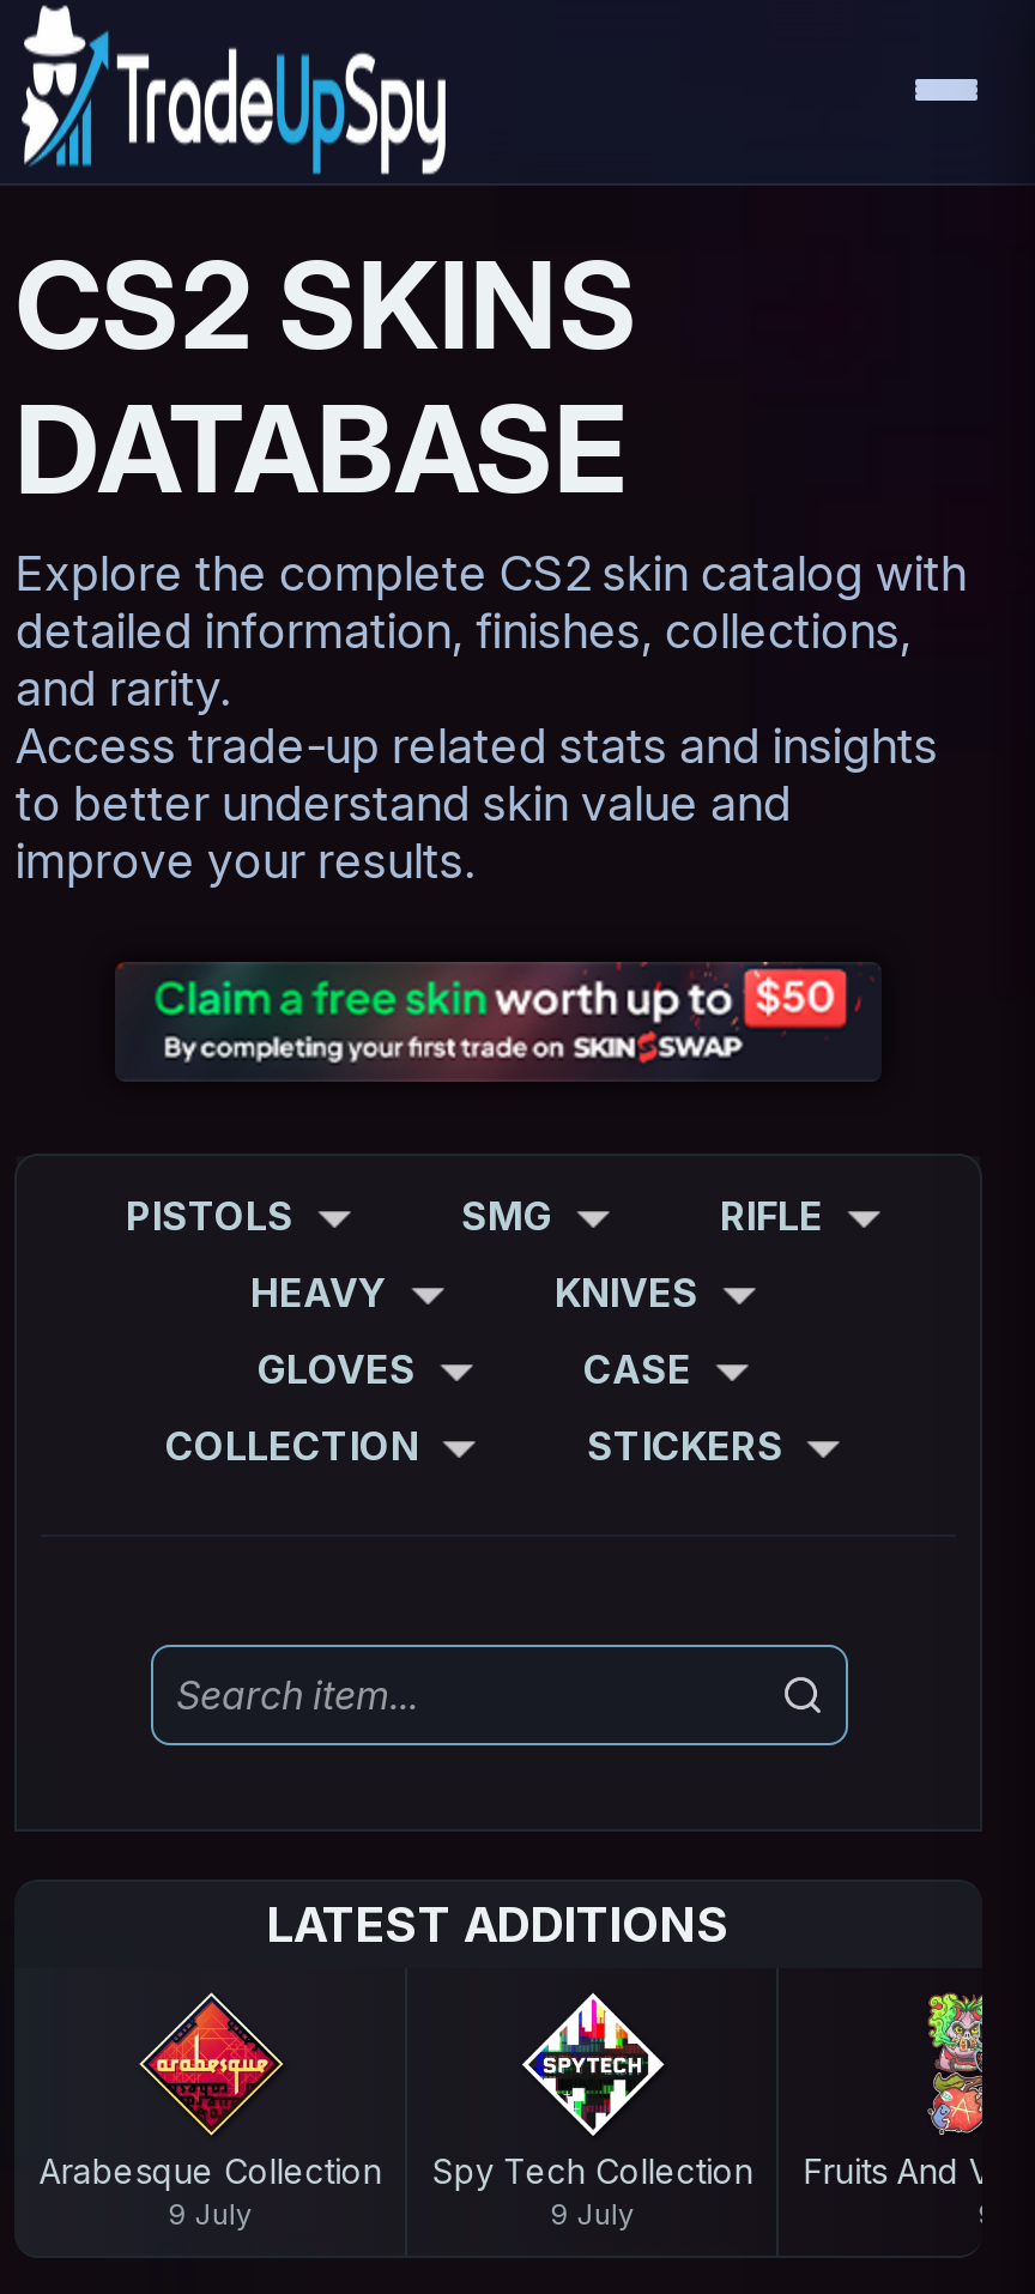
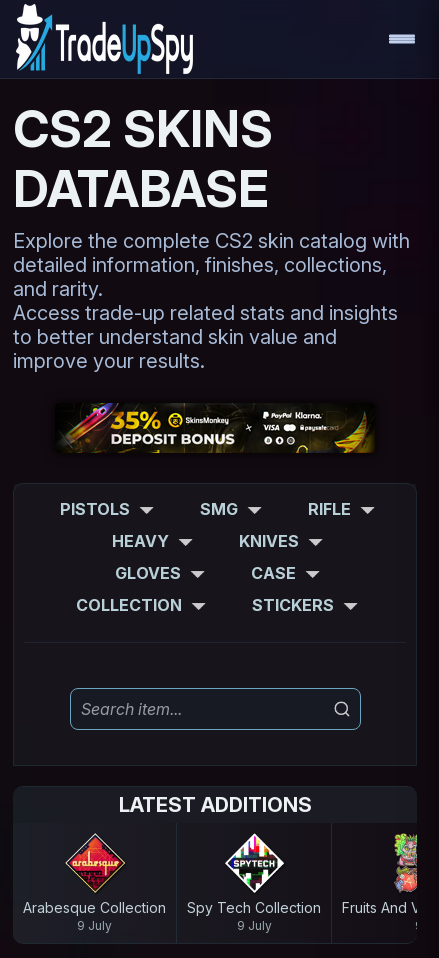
- [image]
+ [image]
